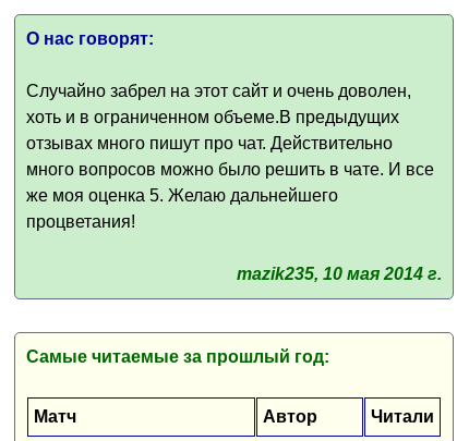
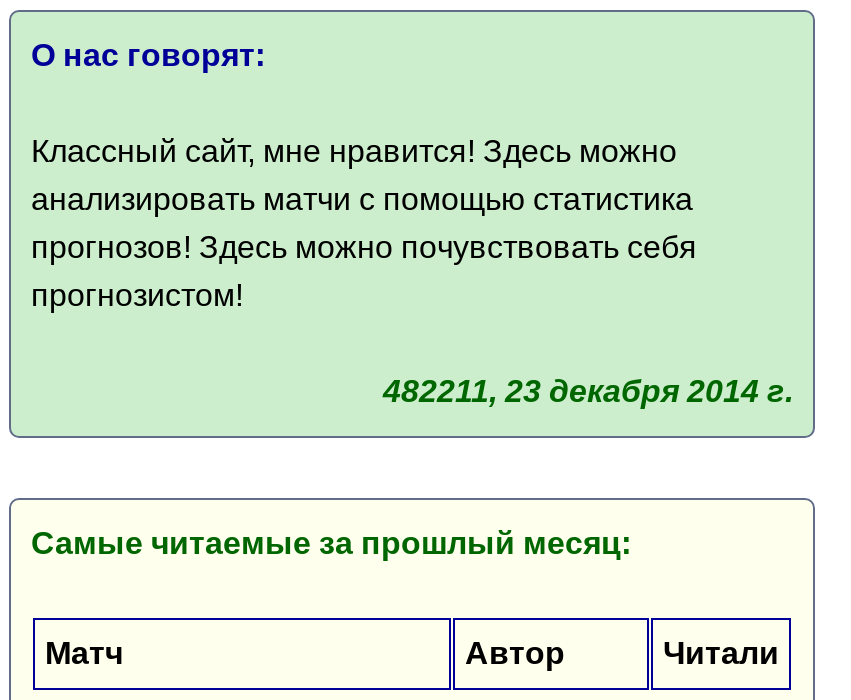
- Случайно забрел на этот сайт и очень доволен,
- хоть и в ограниченном объеме.В предыдущих
- отзывах много пишут про чат. Действительно
- много вопросов можно было решить в чате. И все
- же моя оценка 5. Желаю дальнейшего
- процветания!
+ Классный сайт, мне нравится! Здесь можно
+ анализировать матчи с помощью статистика
+ прогнозов! Здесь можно почувствовать себя
+ прогнозистом!

- mazik235, 10 мая 2014 г.
+ 482211, 23 декабря 2014 г.

- Самые читаемые за прошлый год:
+ Самые читаемые за прошлый месяц:
